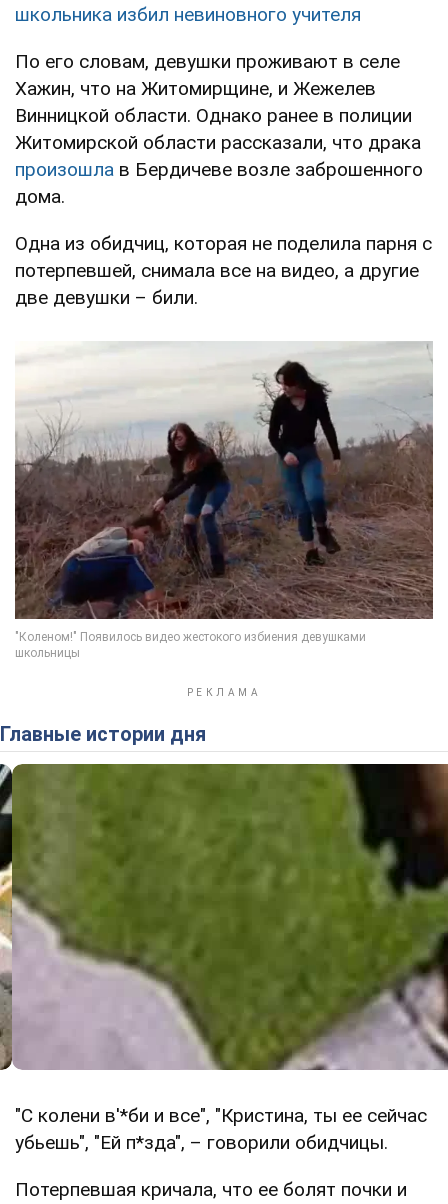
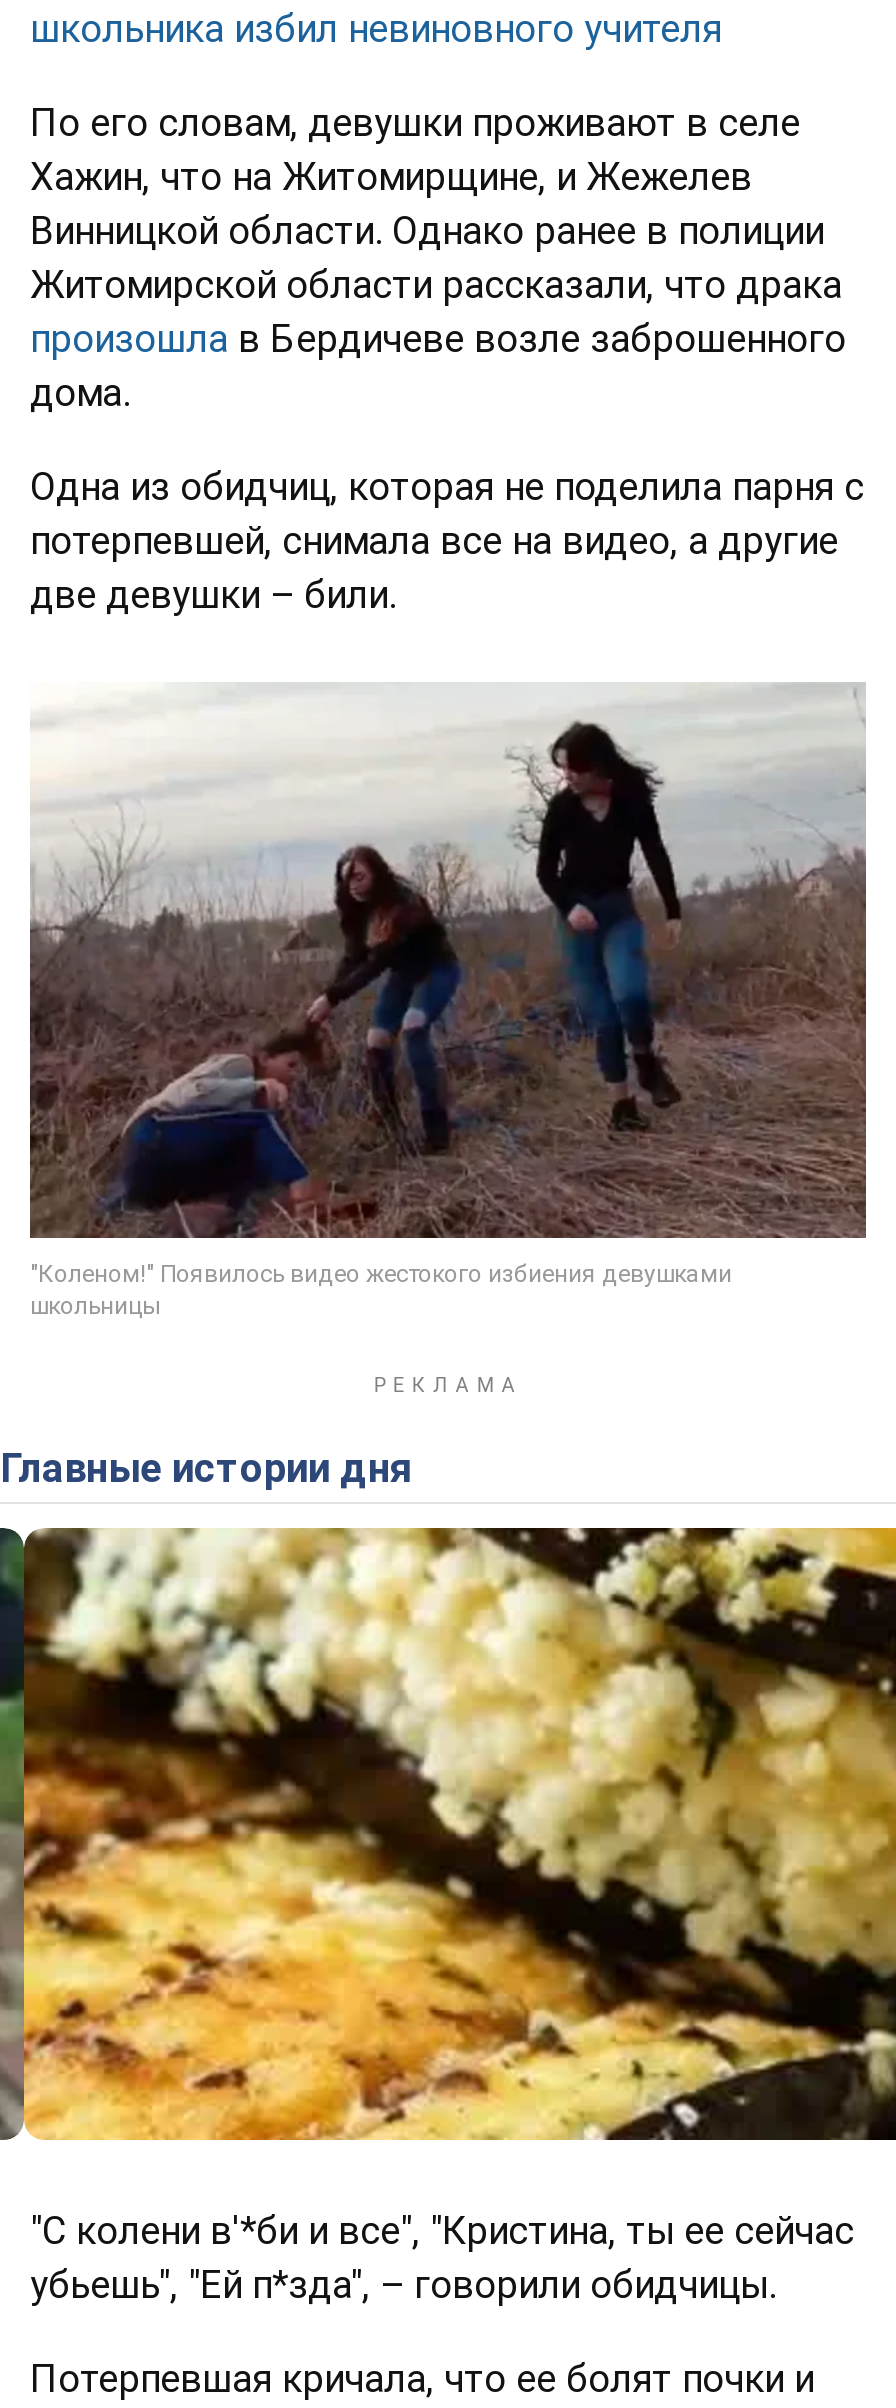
- [image]
+ [image]
